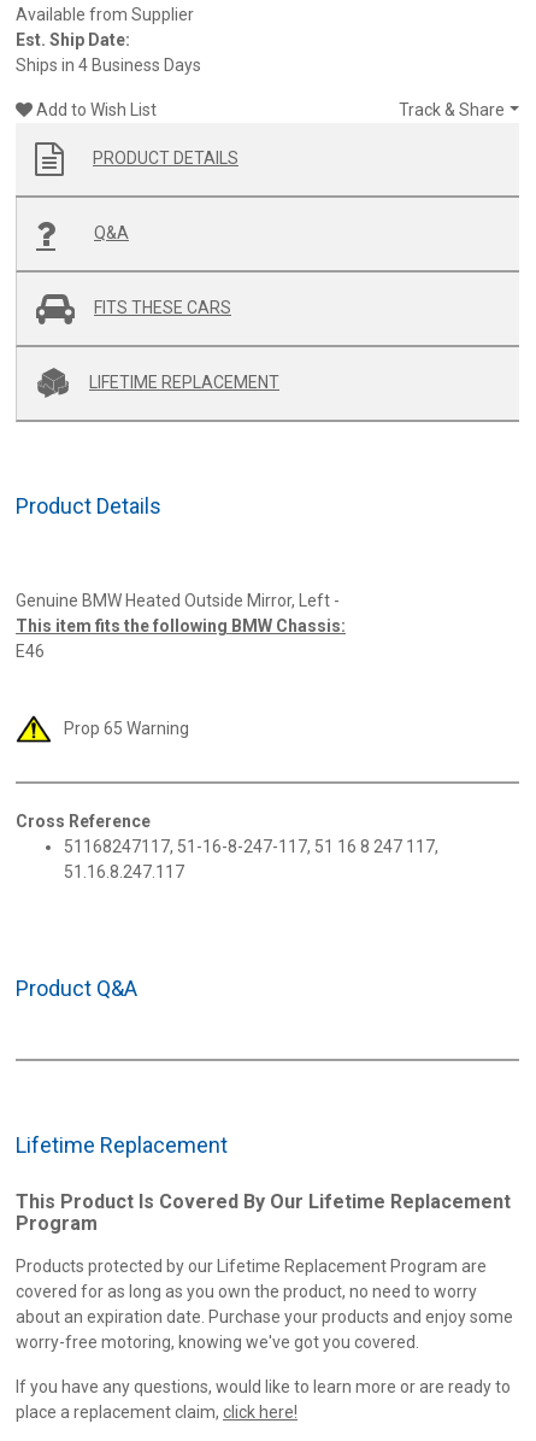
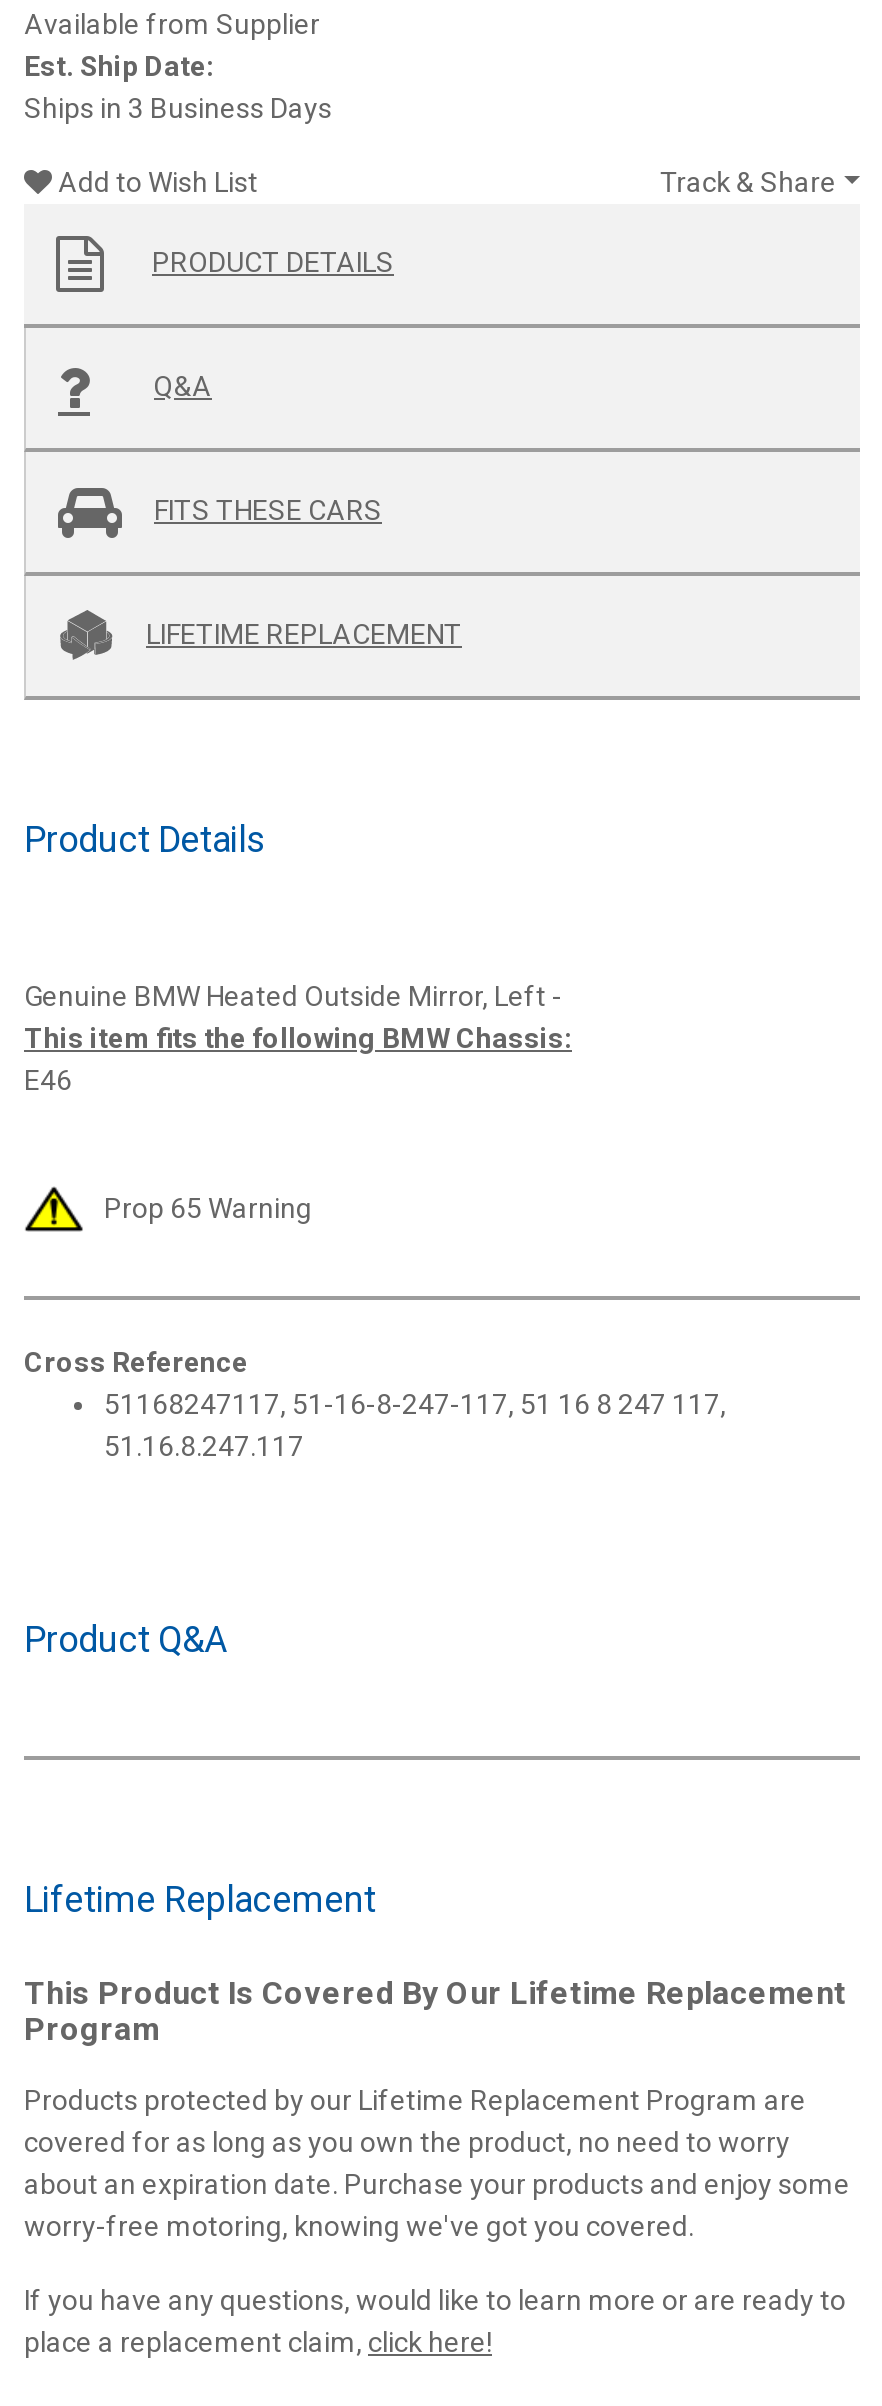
- Ships in 4 Business Days
+ Ships in 3 Business Days
